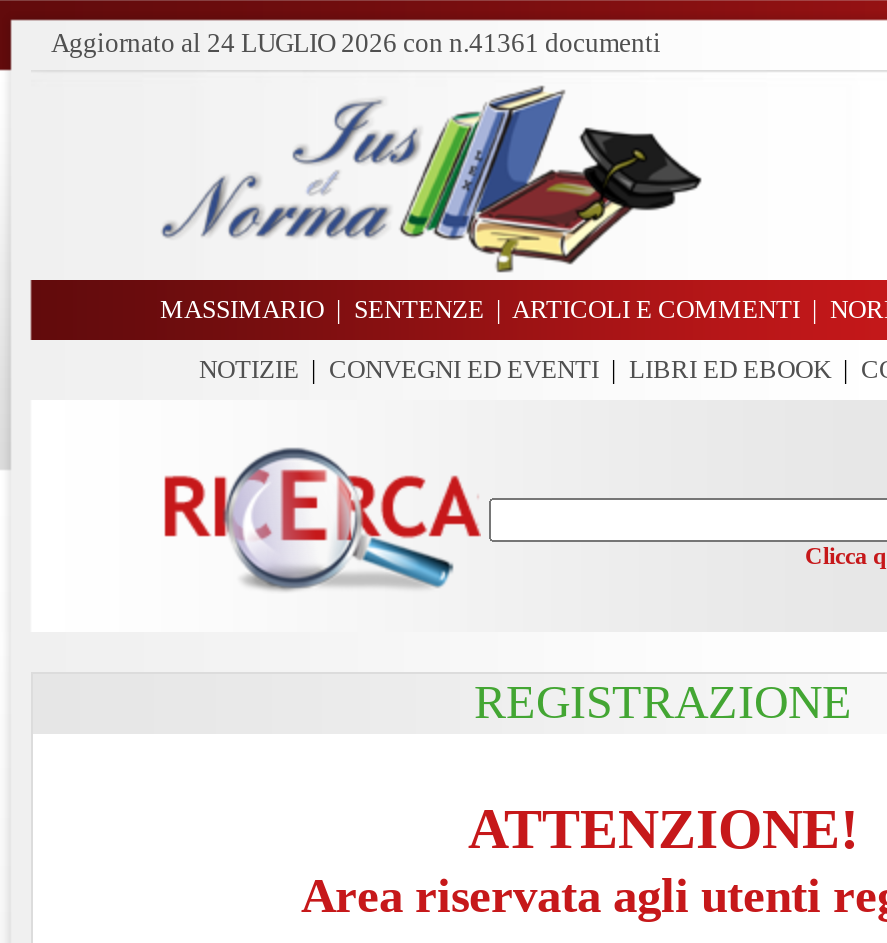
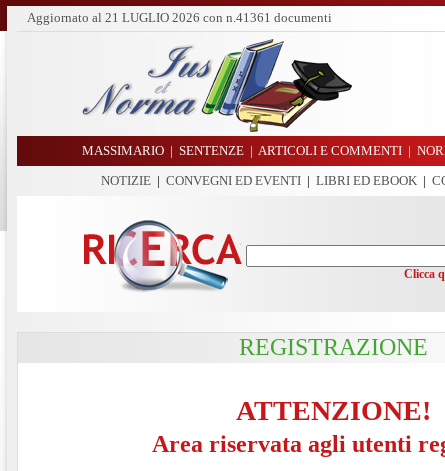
- Aggiornato al 24 LUGLIO 2026 con n.41361 documenti
+ Aggiornato al 21 LUGLIO 2026 con n.41361 documenti
